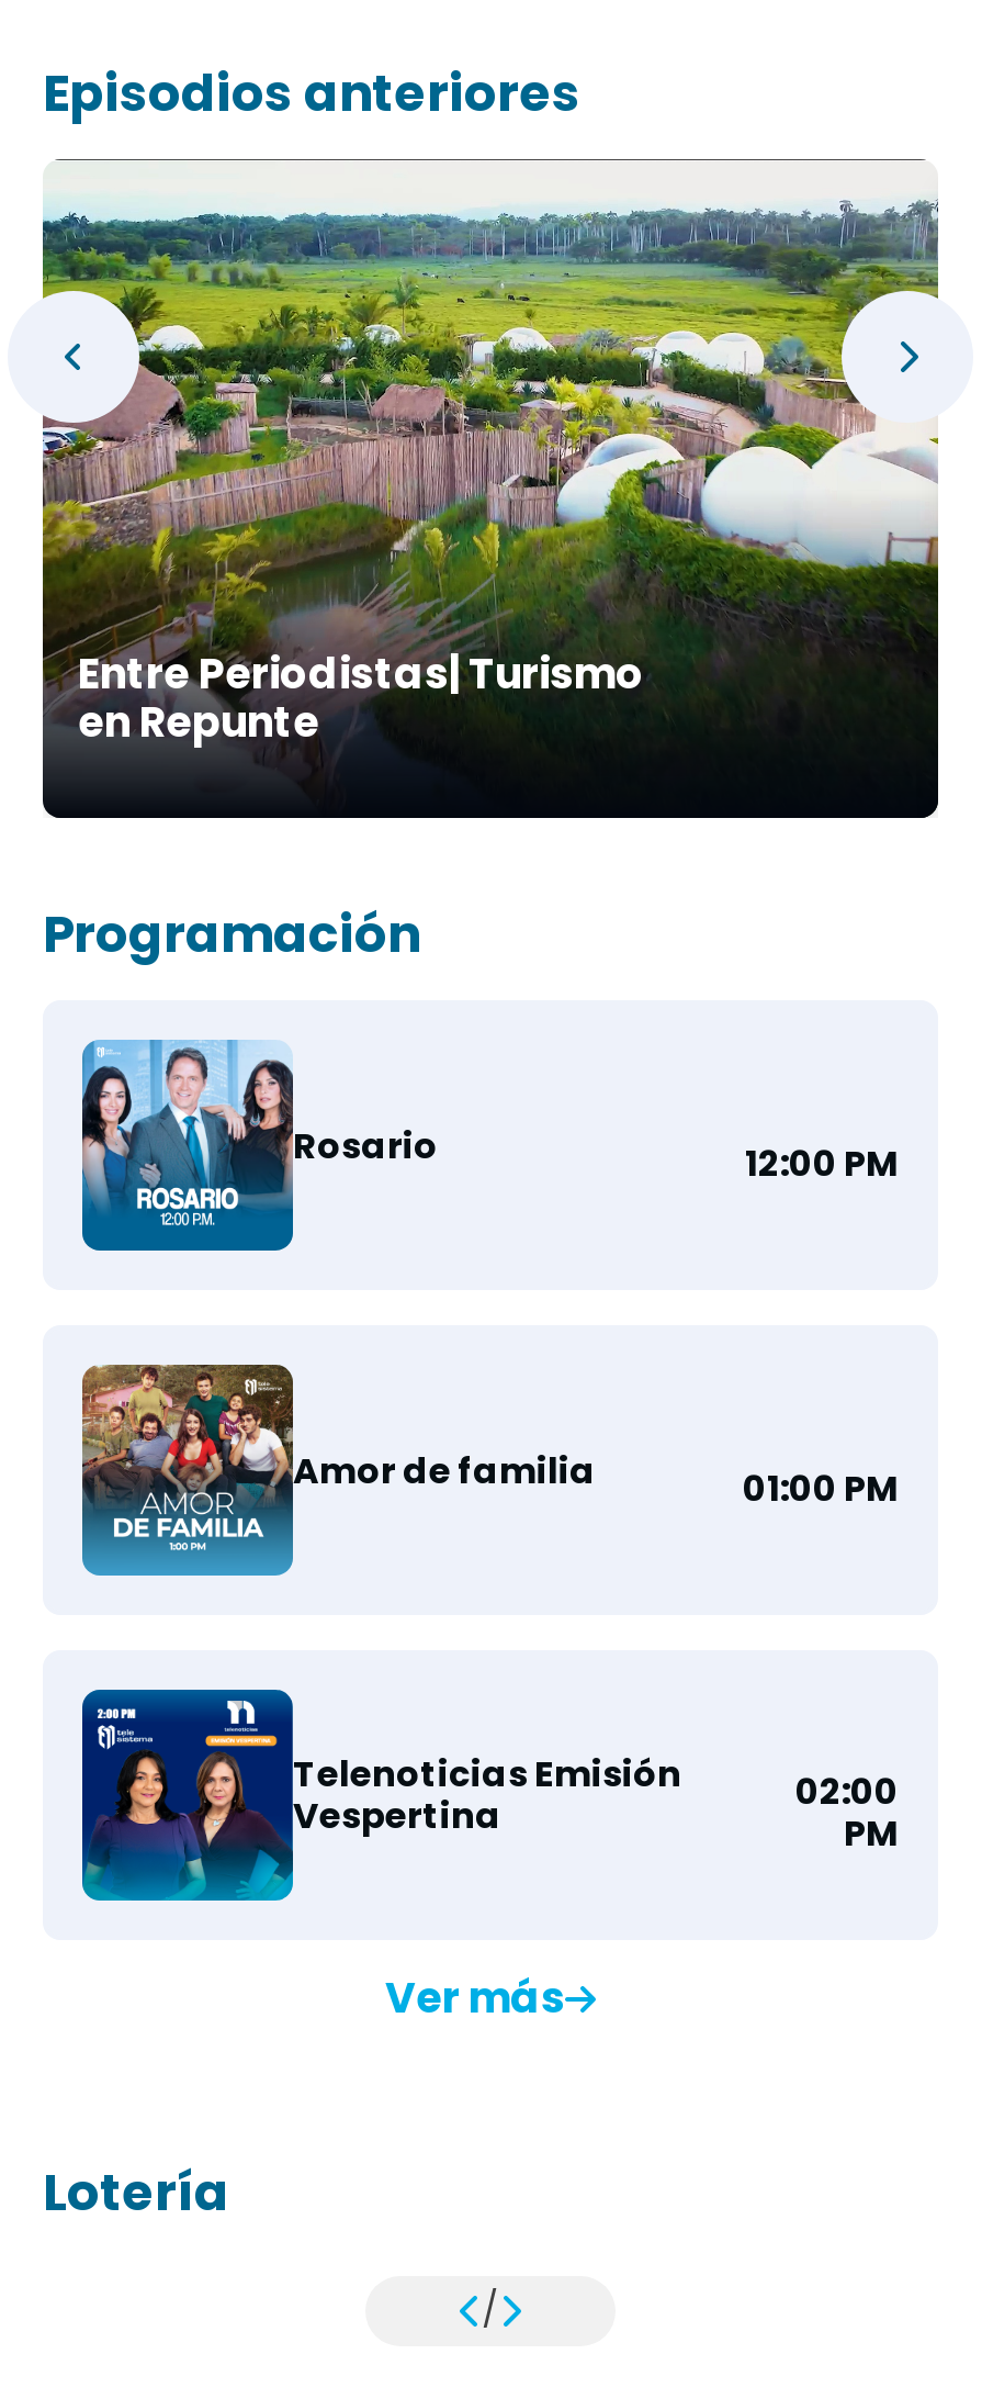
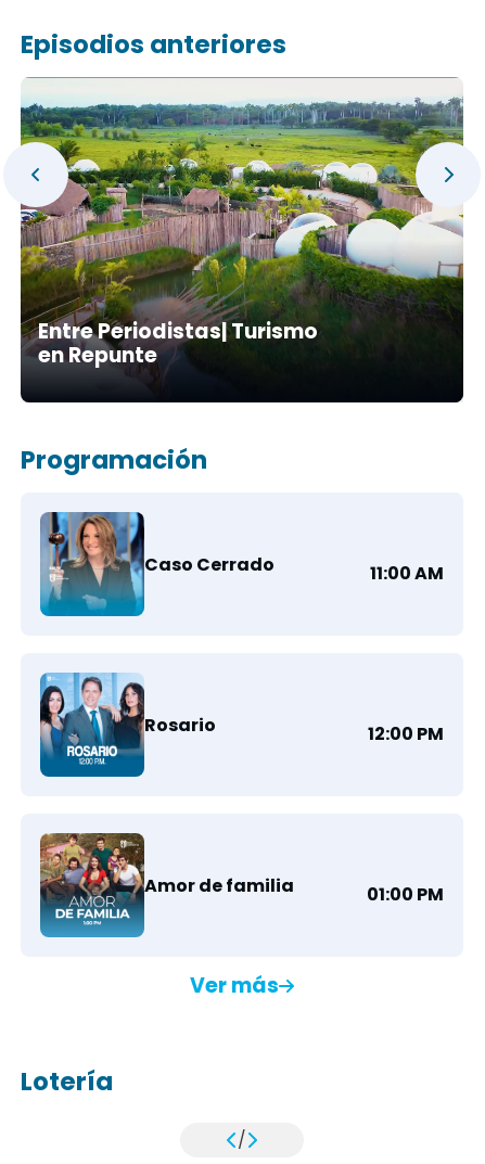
+ [image]
+ Caso Cerrado
+ 11:00 AM

moved down: [image] | Rosario | 12:00 PM | Amor de familia | 01:00 PM

- [image]
- Telenoticias Emisión
- Vespertina
- 02:00
- PM
